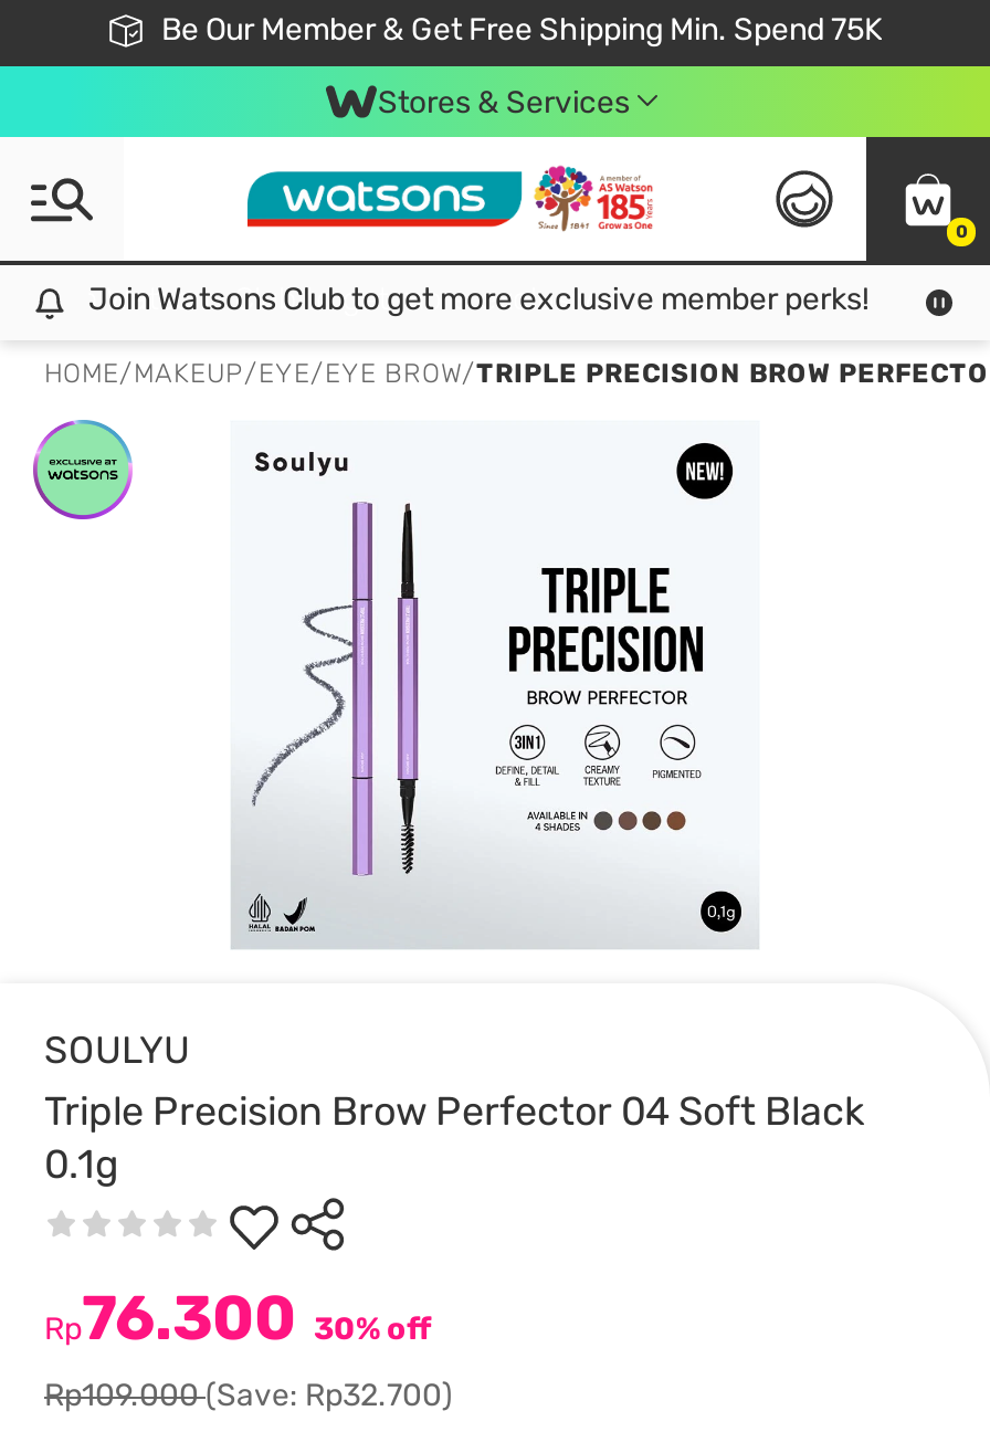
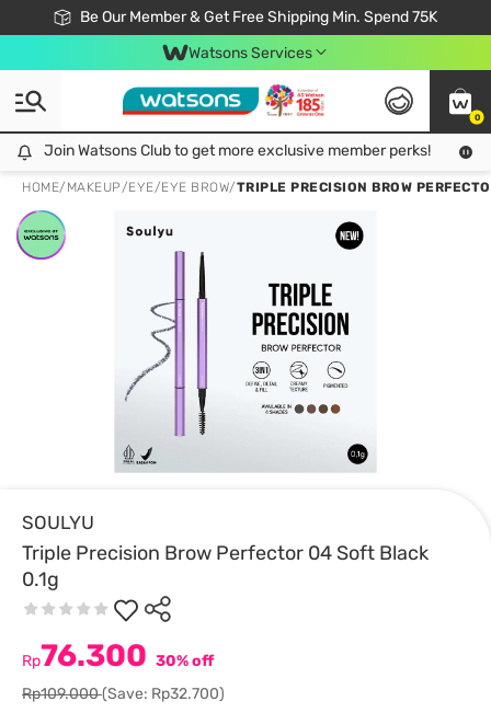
- Stores & Services
+ Watsons Services
